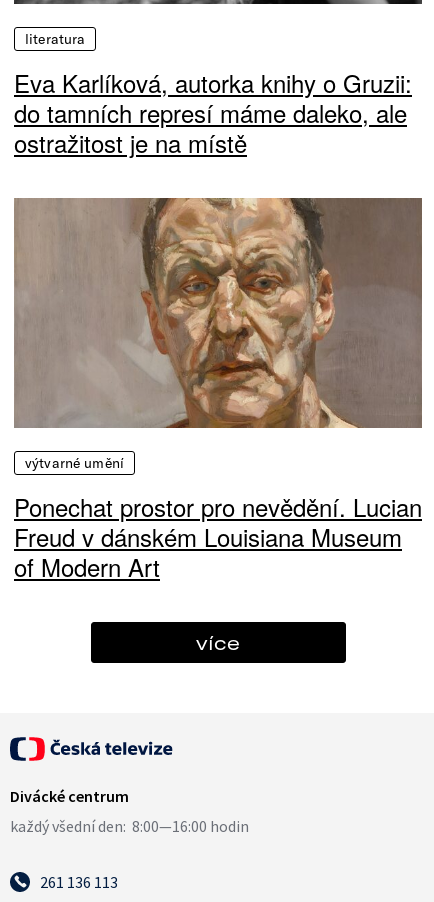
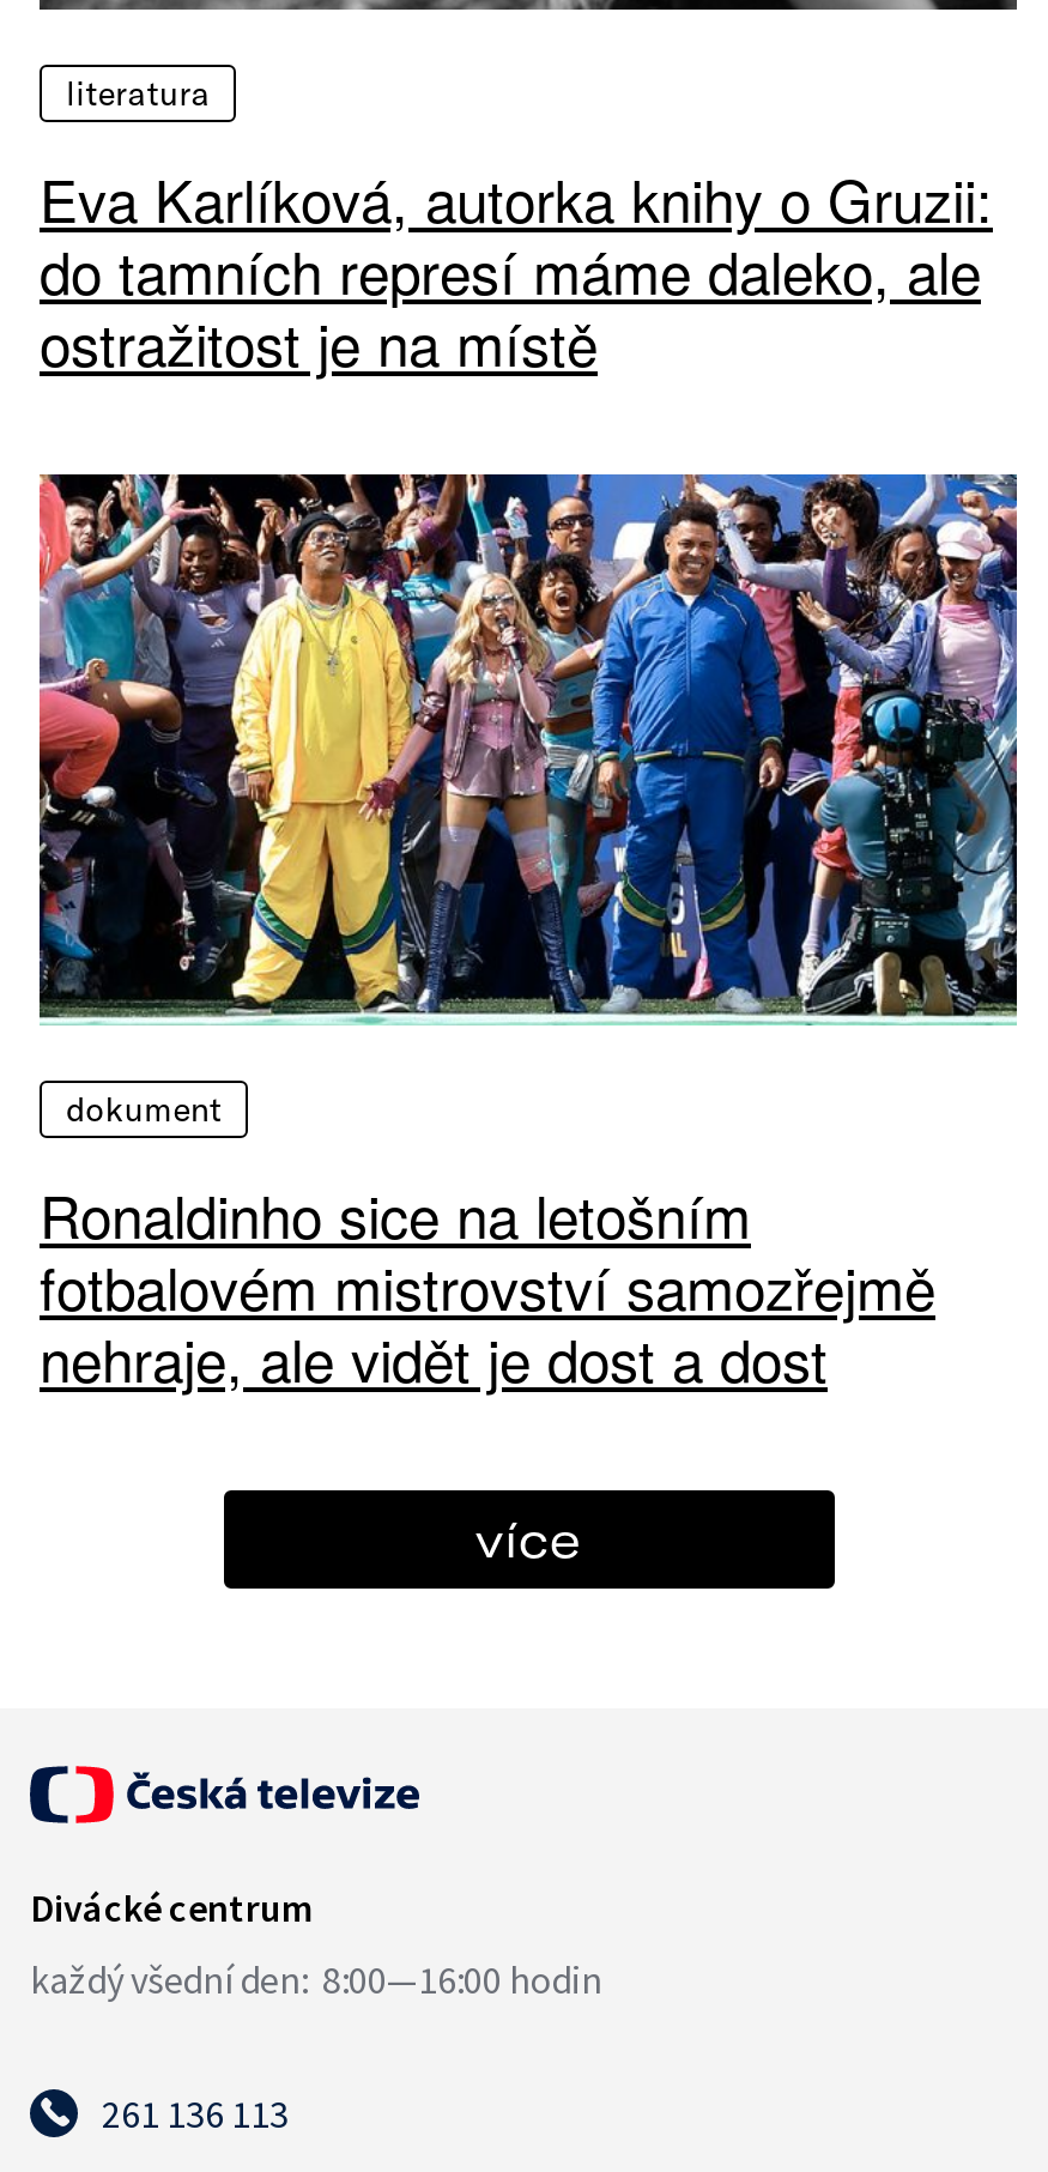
- [image]
- výtvarné umění
+ [image]
+ dokument

- Ponechat prostor pro nevědění. Lucian
- Freud v dánském Louisiana Museum
- of Modern Art
+ Ronaldinho sice na letošním
+ fotbalovém mistrovství samozřejmě
+ nehraje, ale vidět je dost a dost
